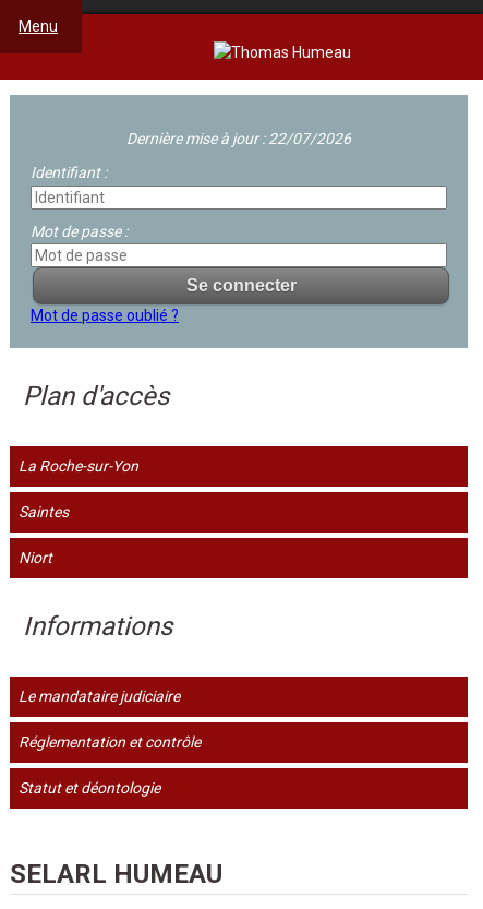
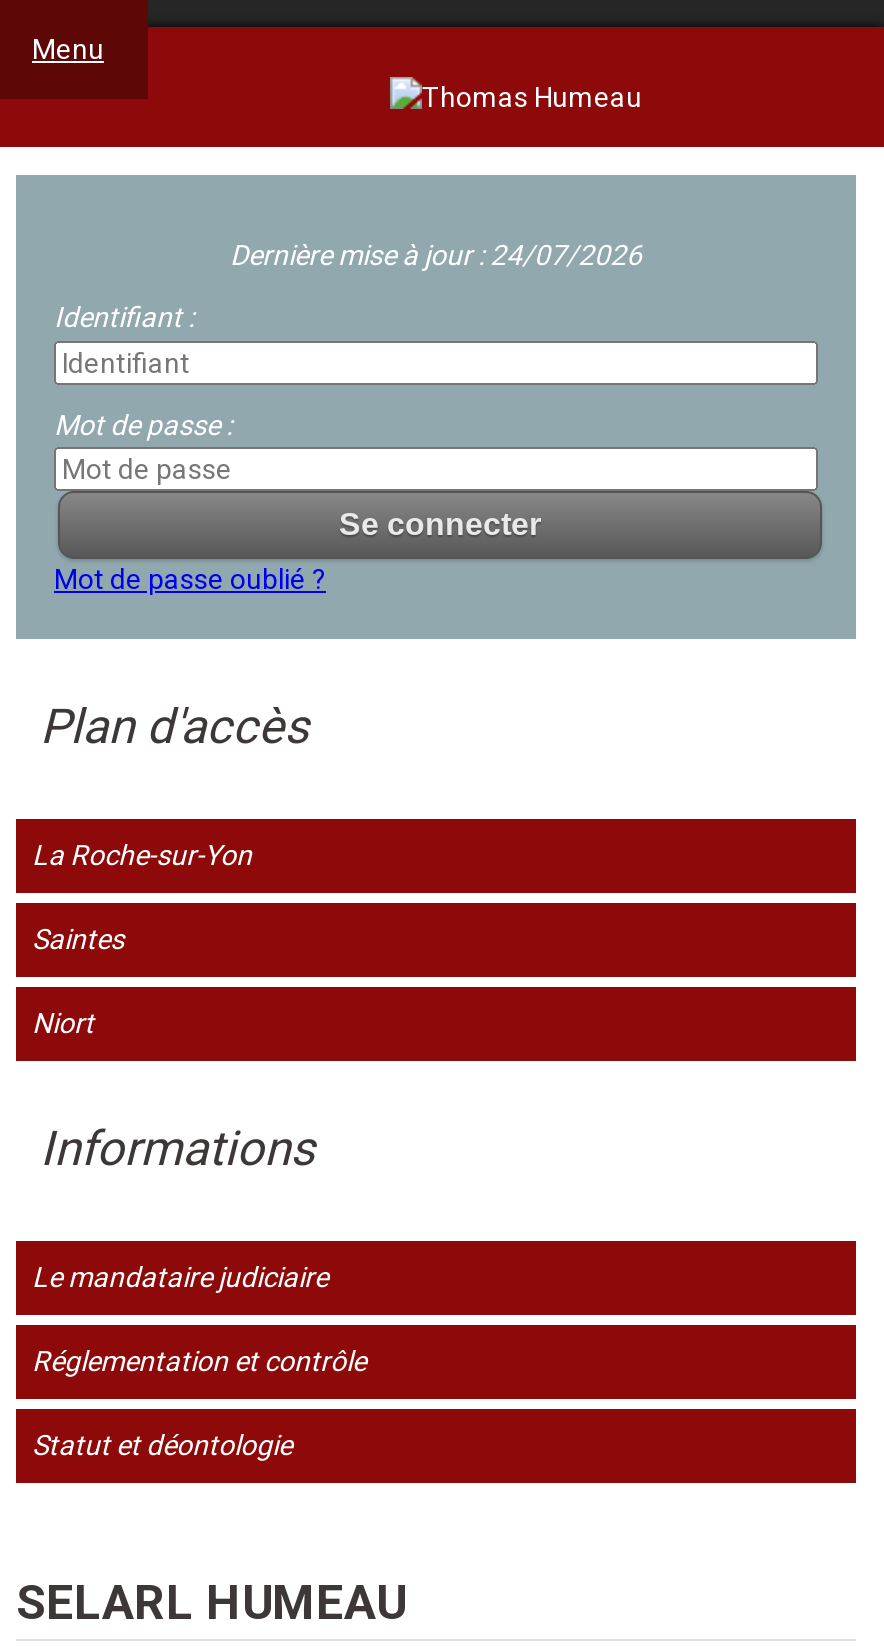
- Dernière mise à jour : 22/07/2026
+ Dernière mise à jour : 24/07/2026
